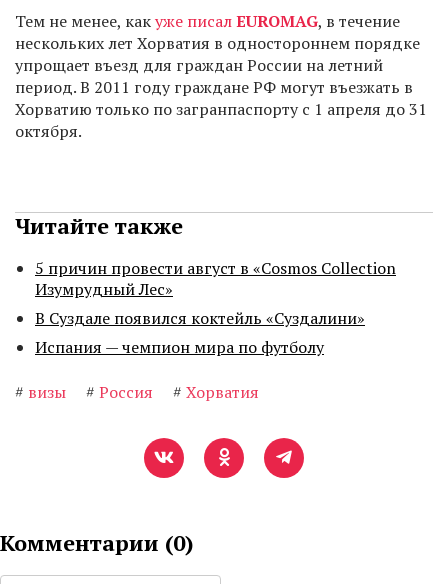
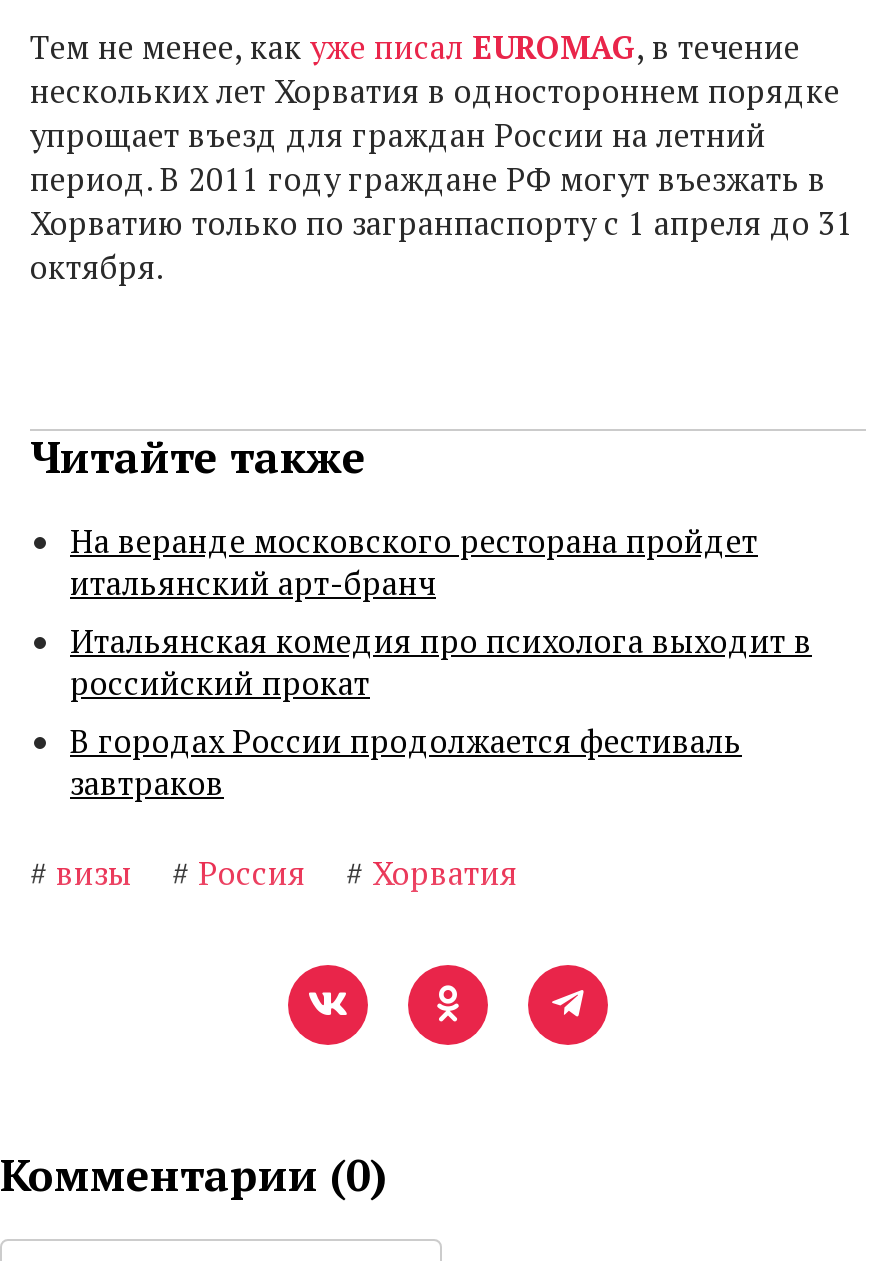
- 5 причин провести август в «Cosmos Collection
- Изумрудный Лес»
- В Суздале появился коктейль «Суздалини»
- Испания — чемпион мира по футболу
+ На веранде московского ресторана пройдет
+ итальянский арт-бранч
+ Итальянская комедия про психолога выходит в
+ российский прокат
+ В городах России продолжается фестиваль
+ завтраков
